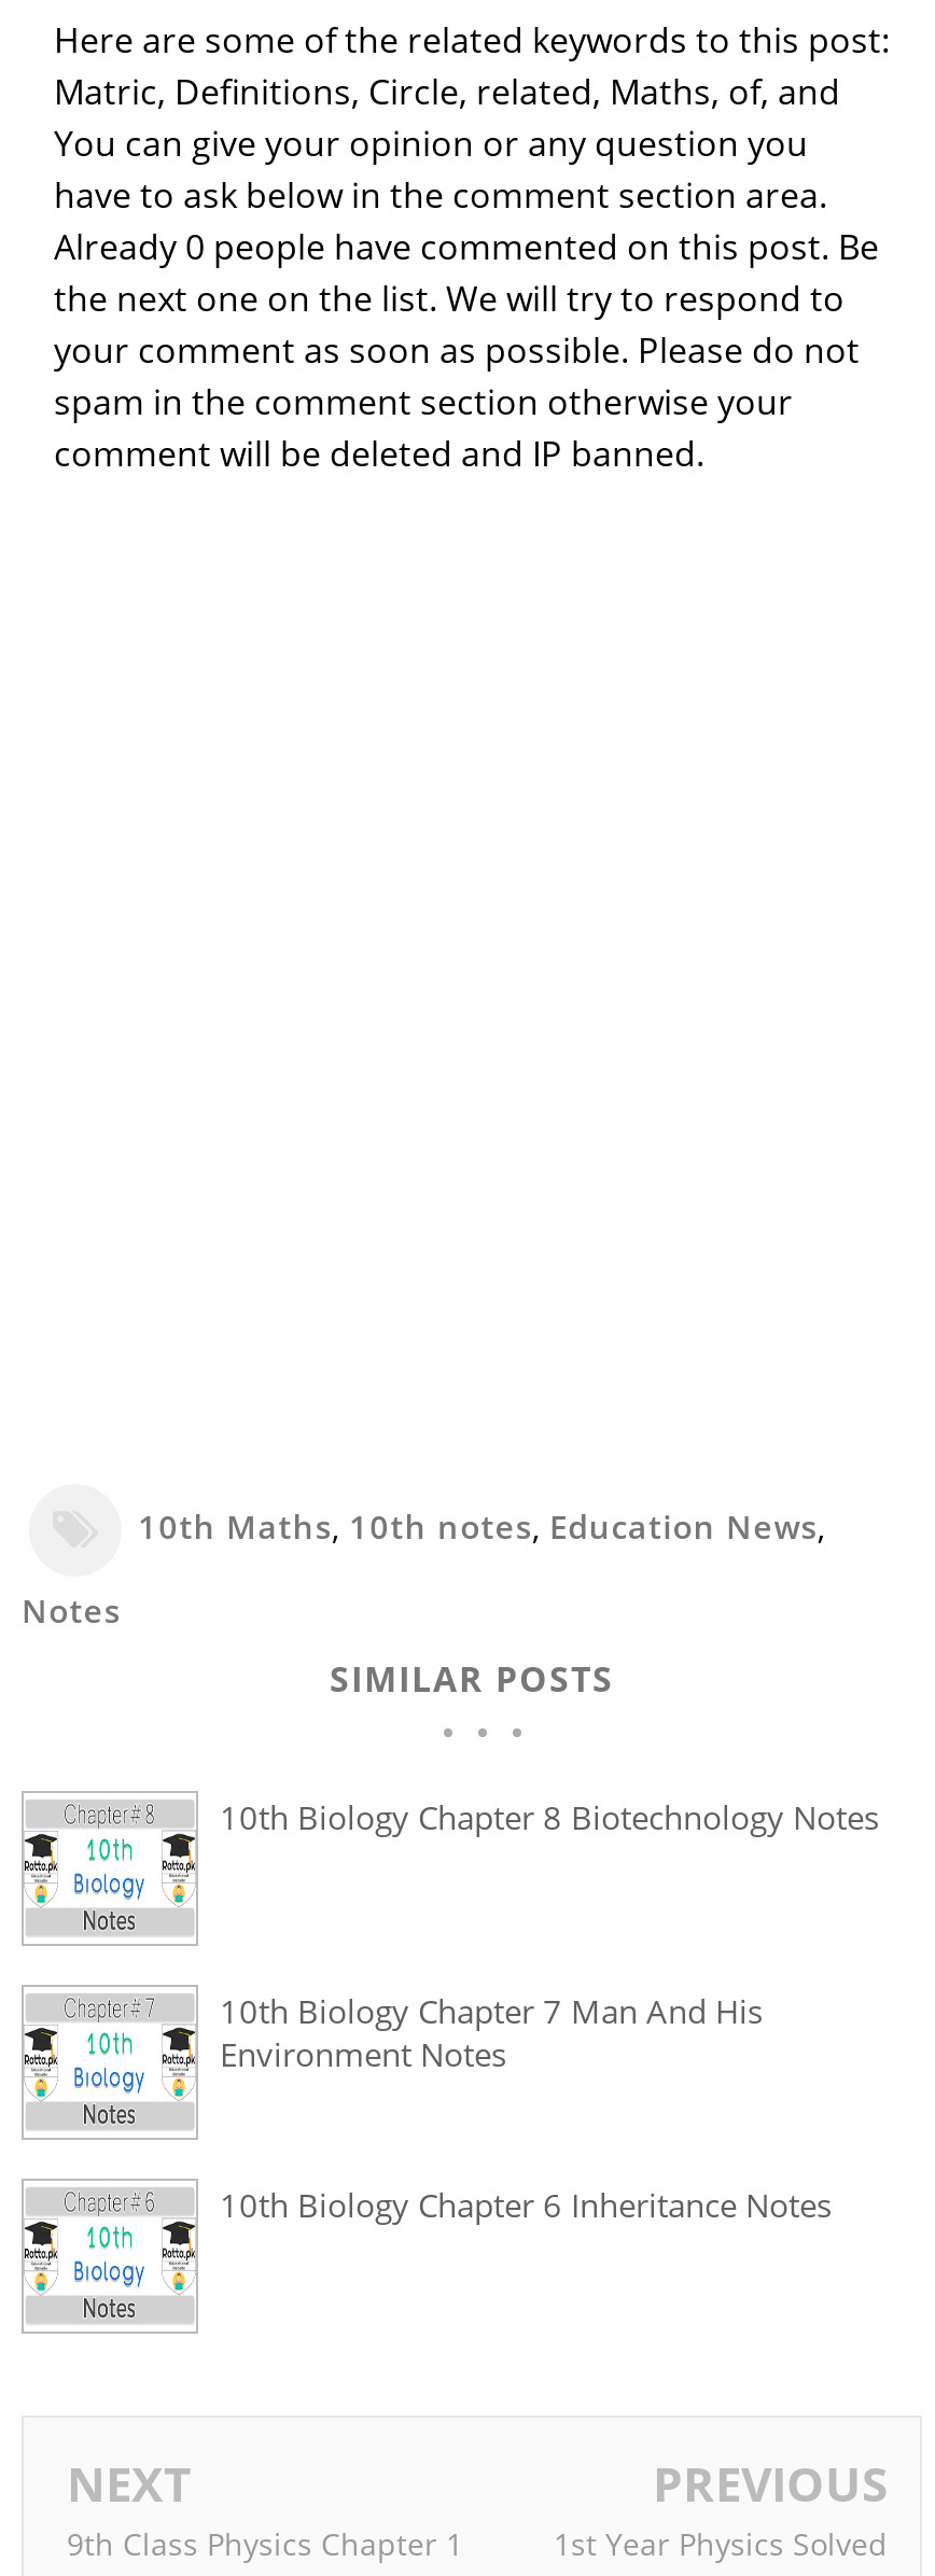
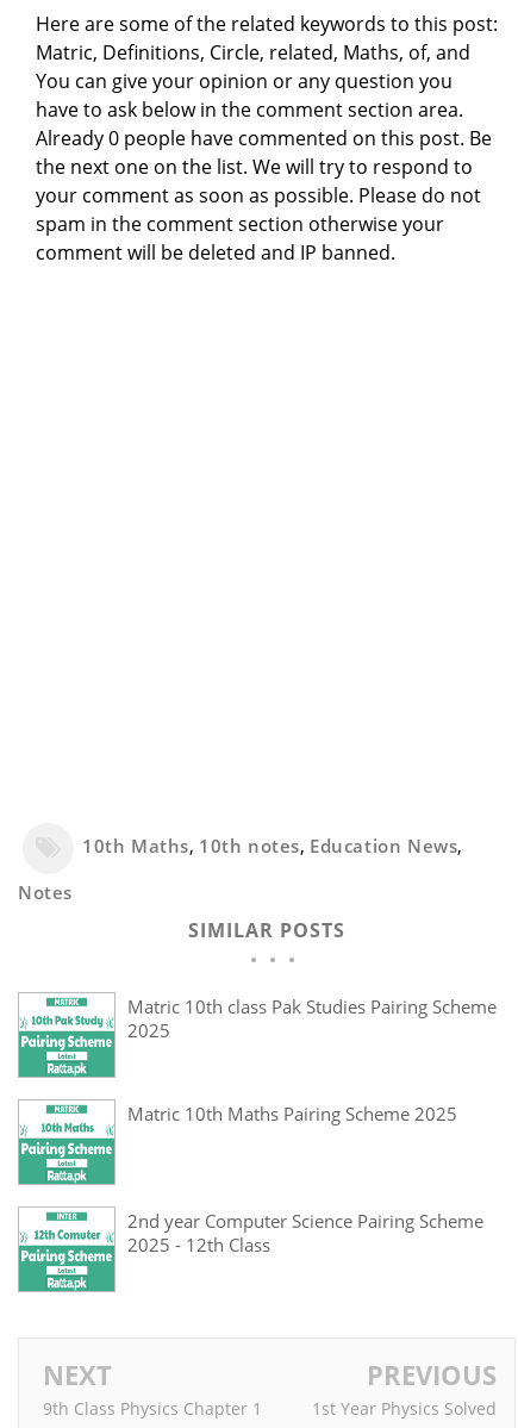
- [image]
- 10th Biology Chapter 8 Biotechnology Notes
+ [image]
+ Matric 10th class Pak Studies Pairing Scheme
+ 2025

- [image]
- 10th Biology Chapter 7 Man And His
- Environment Notes
+ [image]
+ Matric 10th Maths Pairing Scheme 2025

- [image]
- 10th Biology Chapter 6 Inheritance Notes
+ [image]
+ 2nd year Computer Science Pairing Scheme
+ 2025 - 12th Class
